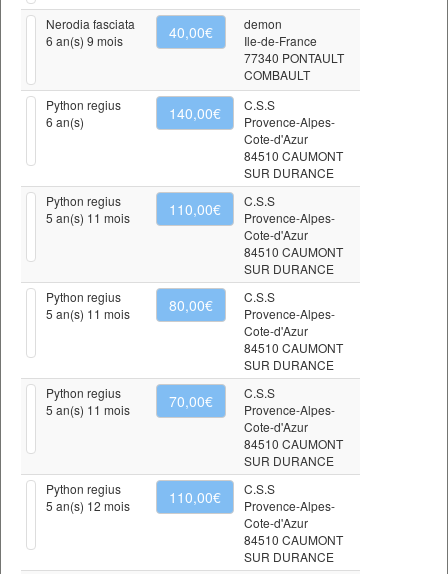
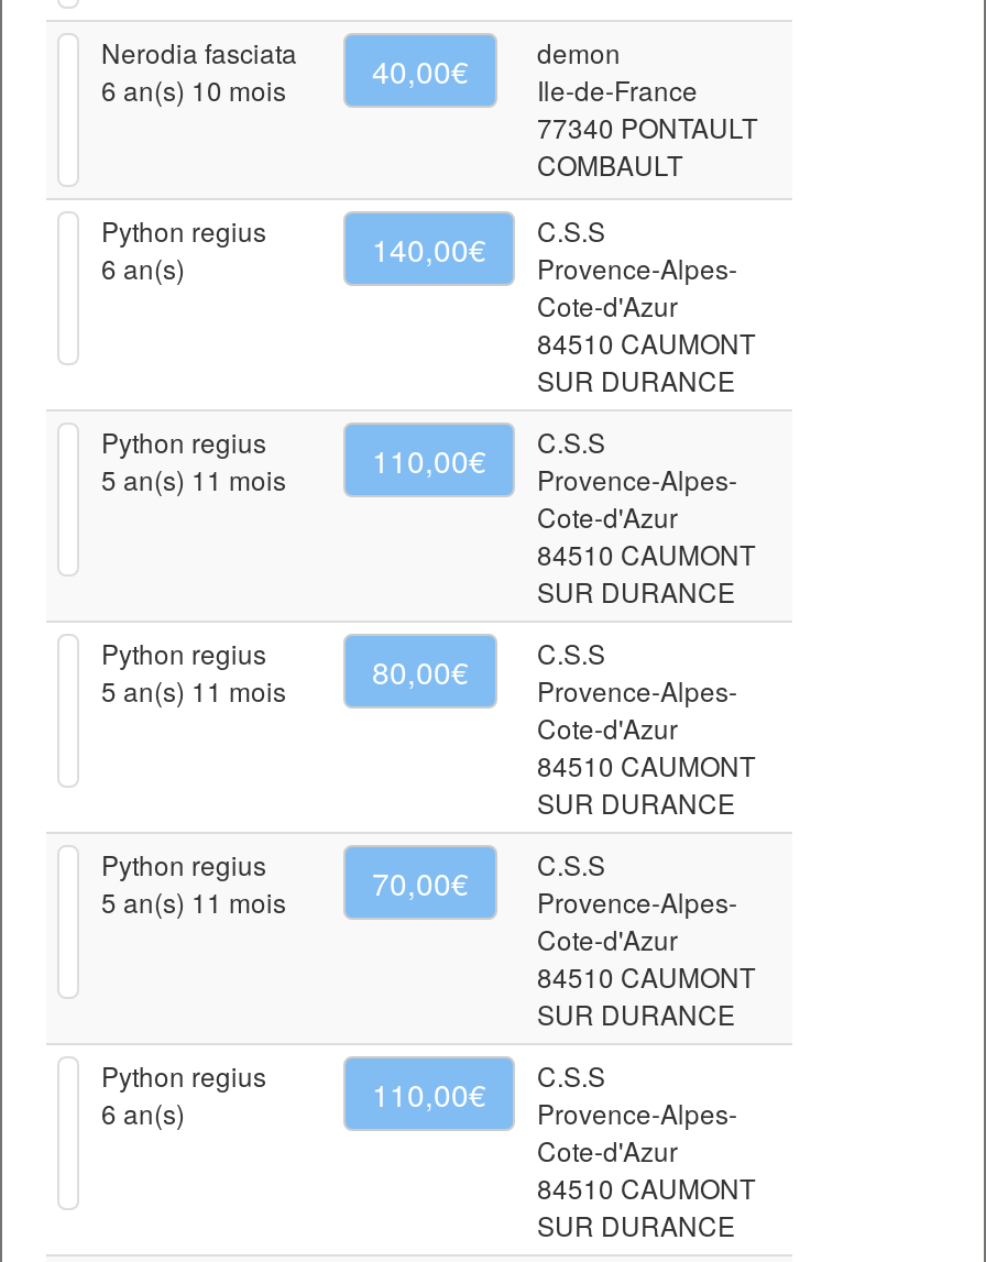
- 6 an(s) 9 mois
+ 6 an(s) 10 mois

- 5 an(s) 12 mois
+ 6 an(s)
